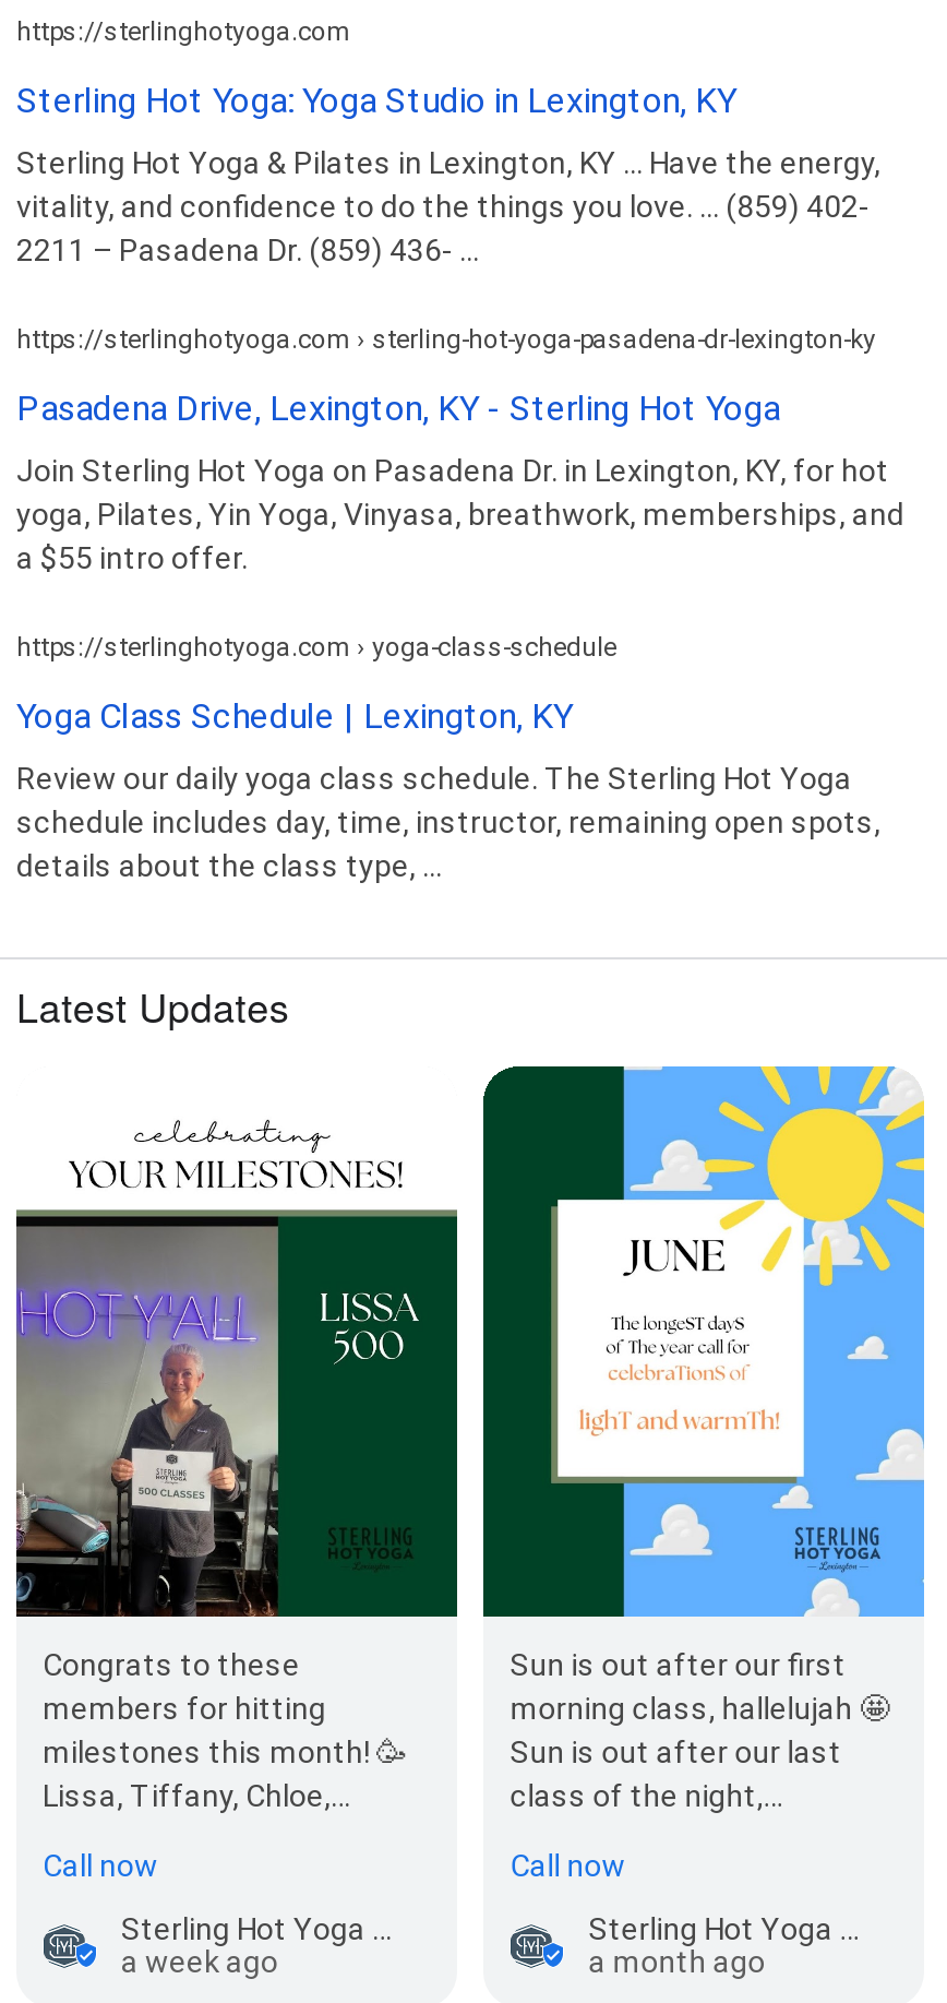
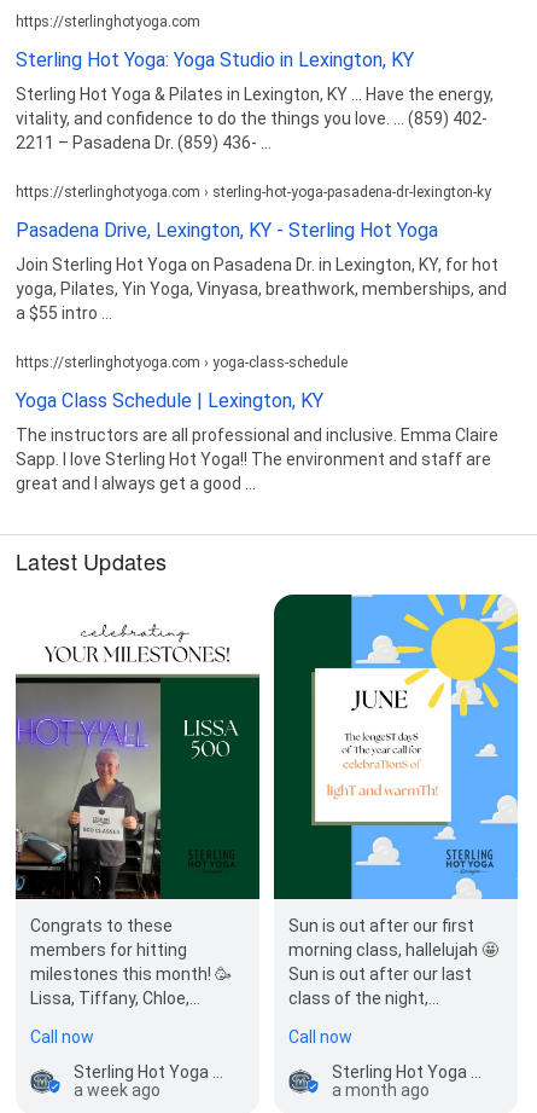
- a $55 intro offer.
+ a $55 intro ...

- Review our daily yoga class schedule. The Sterling Hot Yoga
- schedule includes day, time, instructor, remaining open spots,
- details about the class type, ...
+ The instructors are all professional and inclusive. Emma Claire
+ Sapp. I love Sterling Hot Yoga!! The environment and staff are
+ great and I always get a good ...
